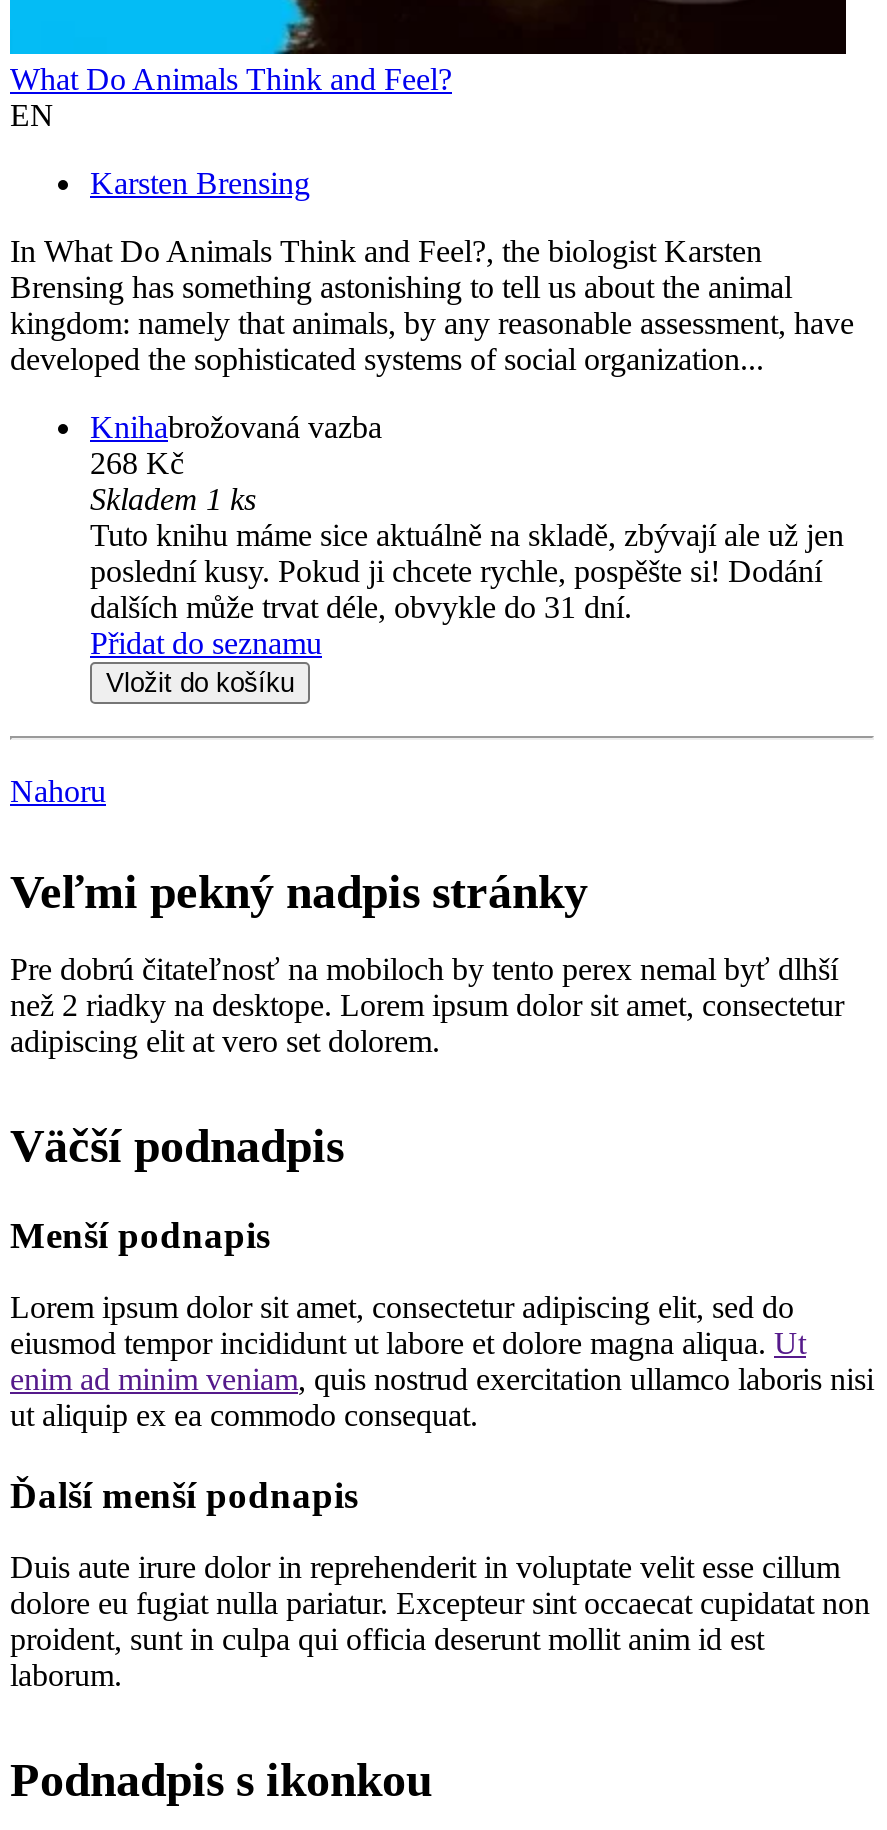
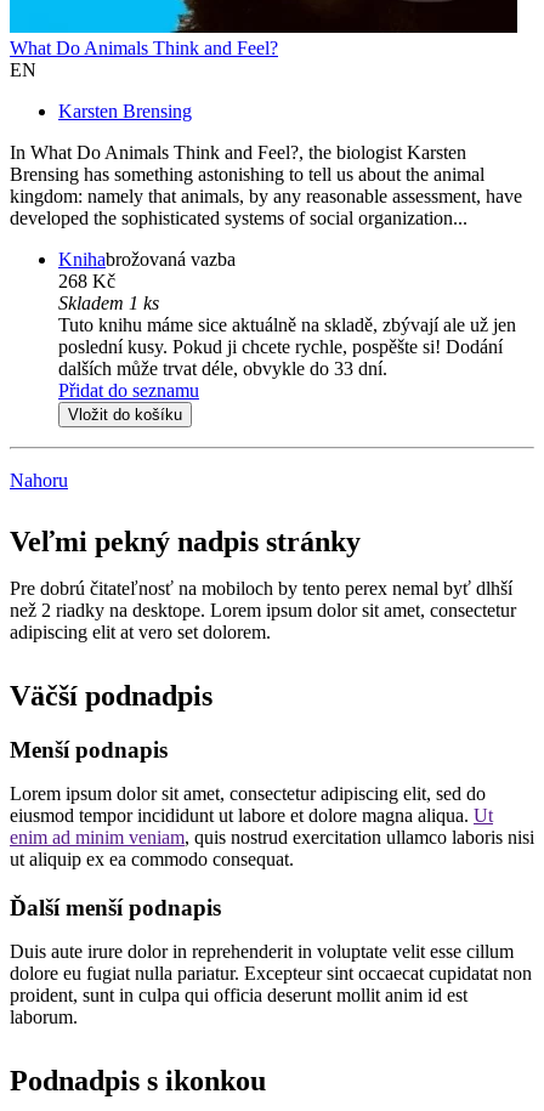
- dalších může trvat déle, obvykle do 31 dní.
+ dalších může trvat déle, obvykle do 33 dní.
